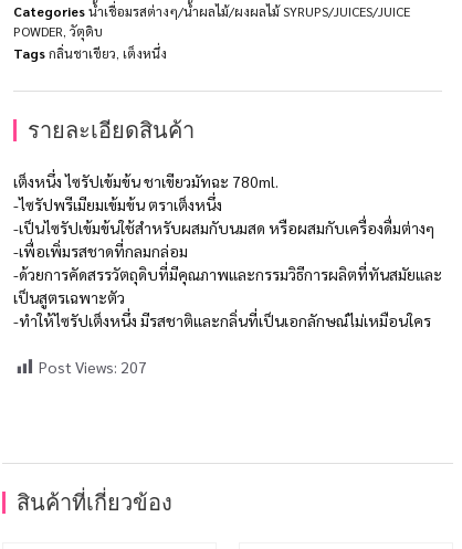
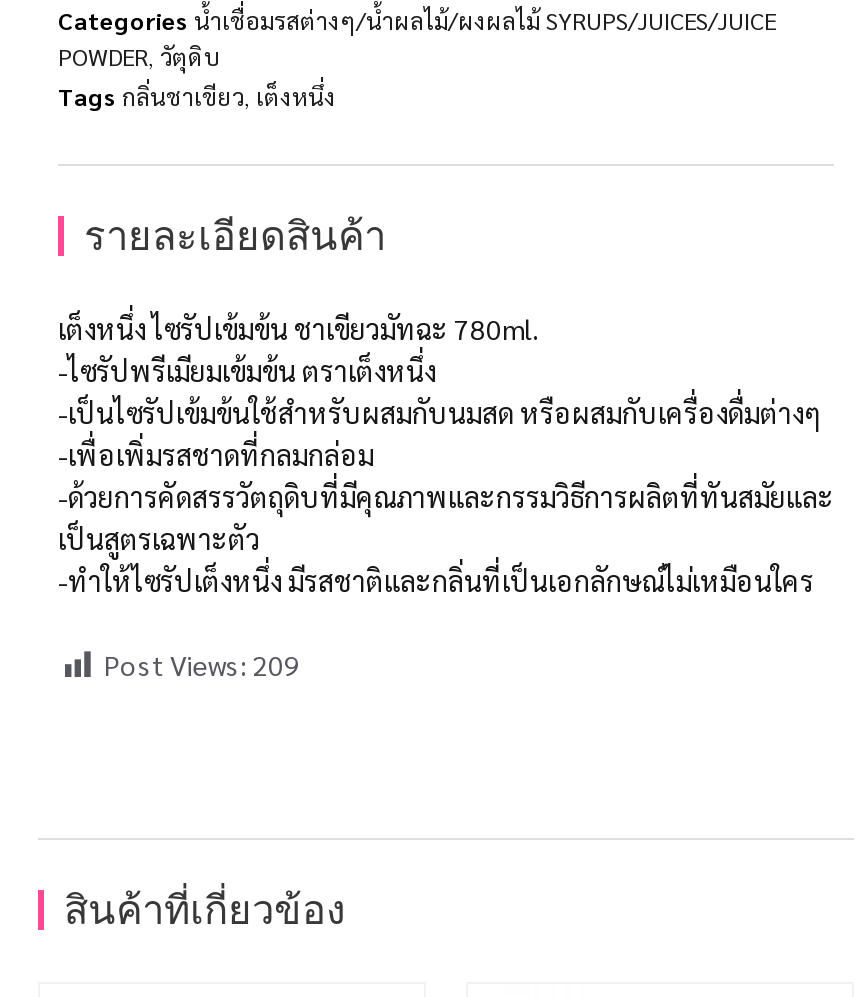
- Post Views: 207
+ Post Views: 209
